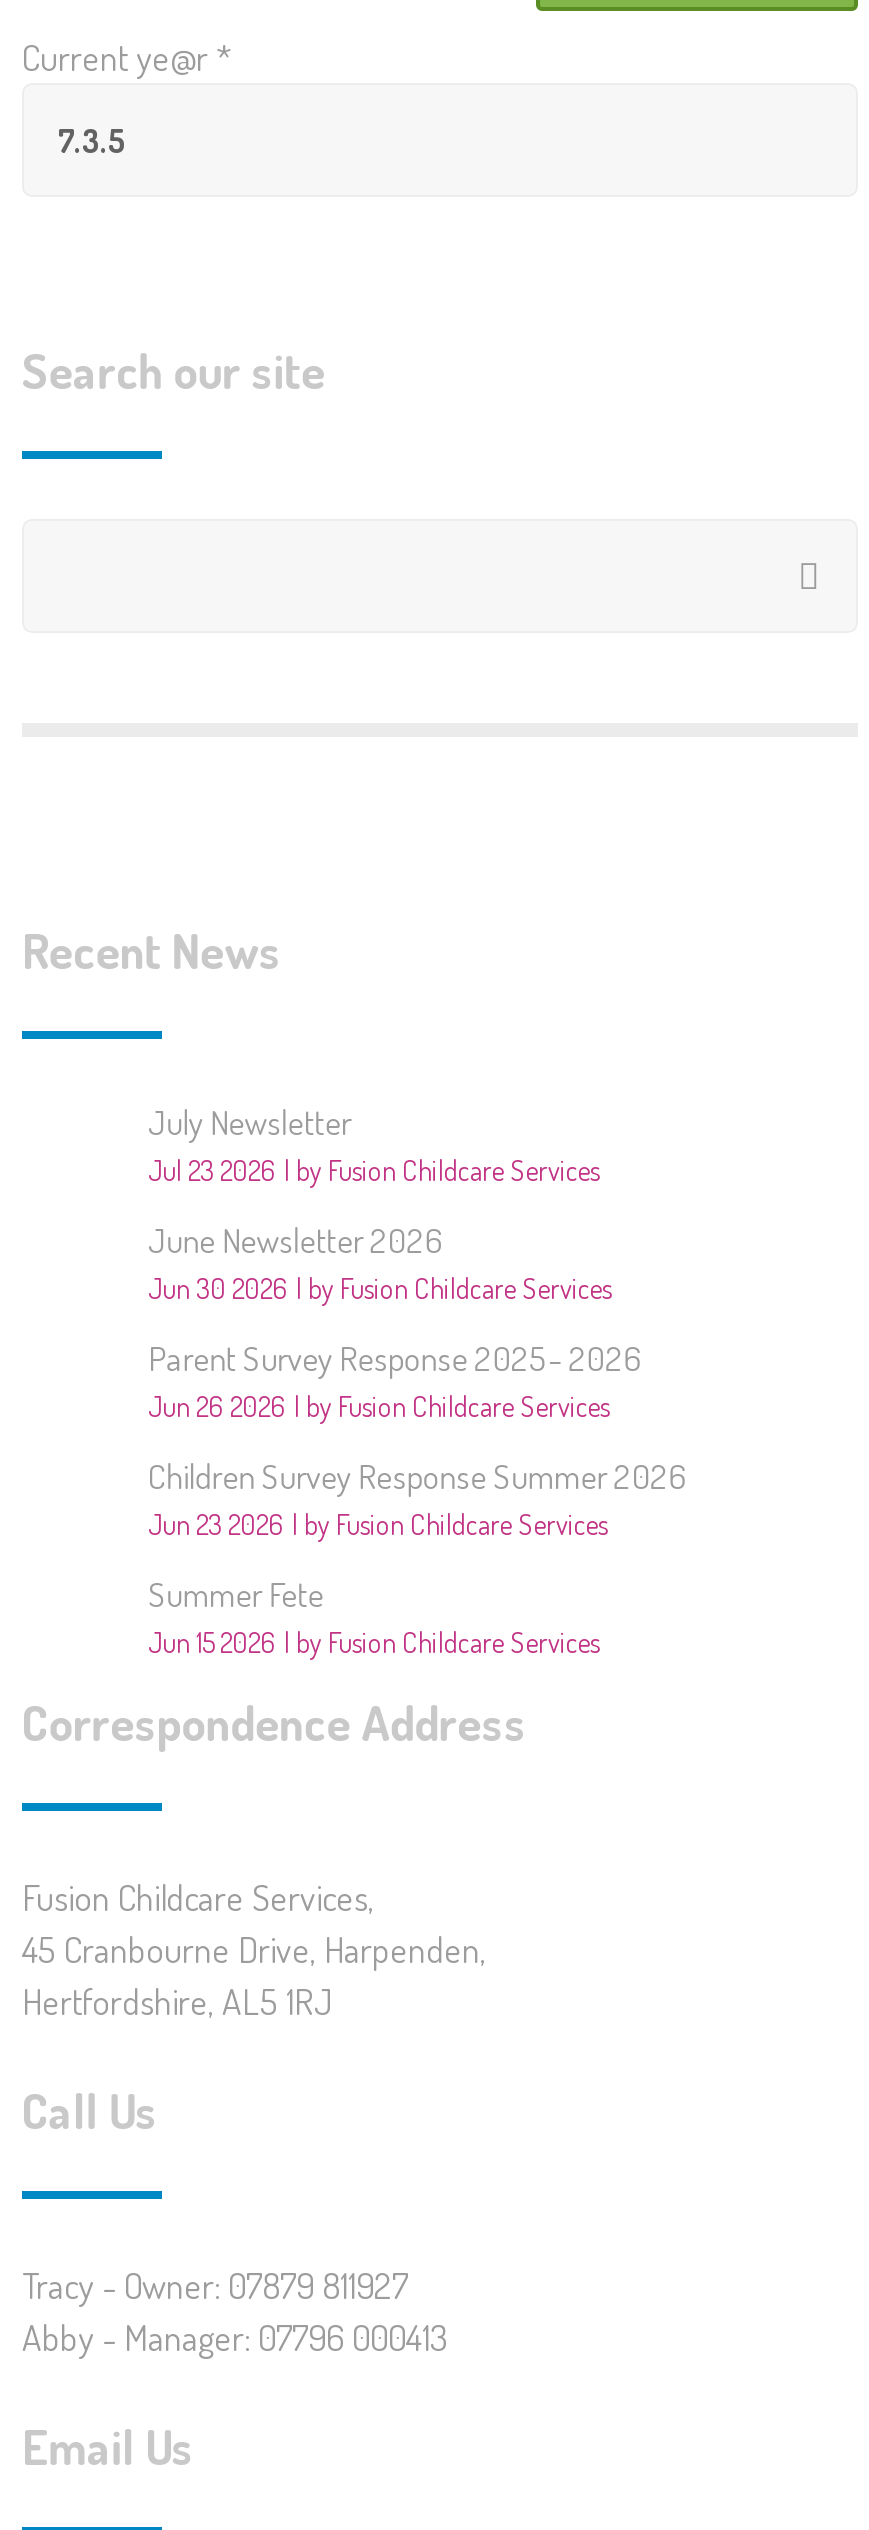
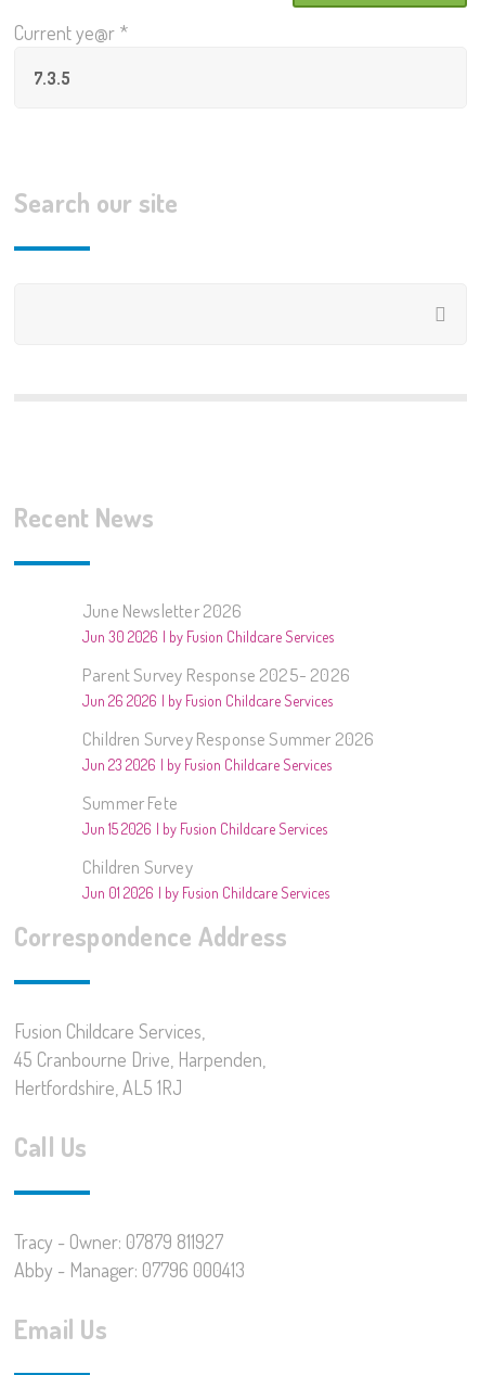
- July Newsletter
- Jul 23 2026 by Fusion Childcare Services

moved up: June Newsletter 2026 | Jun 30 2026 by Fusion Childcare Services | Parent Survey Response 2025- 2026 | Jun 26 2026 by Fusion Childcare Services | Children Survey Response Summer 2026 | Jun 23 2026 by Fusion Childcare Services | Summer Fete | Jun 15 2026 by Fusion Childcare Services

+ Children Survey
+ Jun 01 2026 by Fusion Childcare Services
